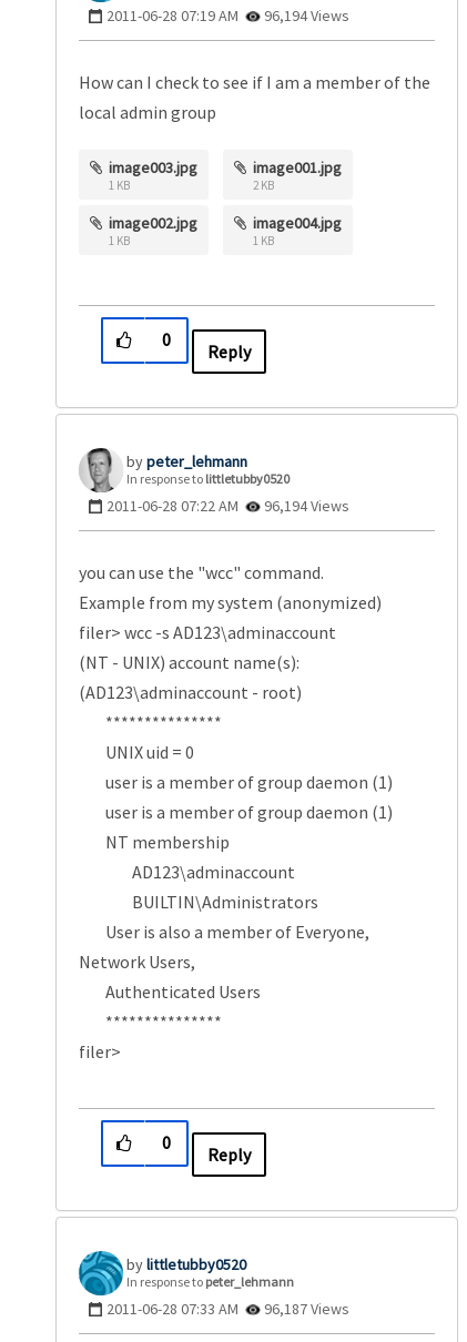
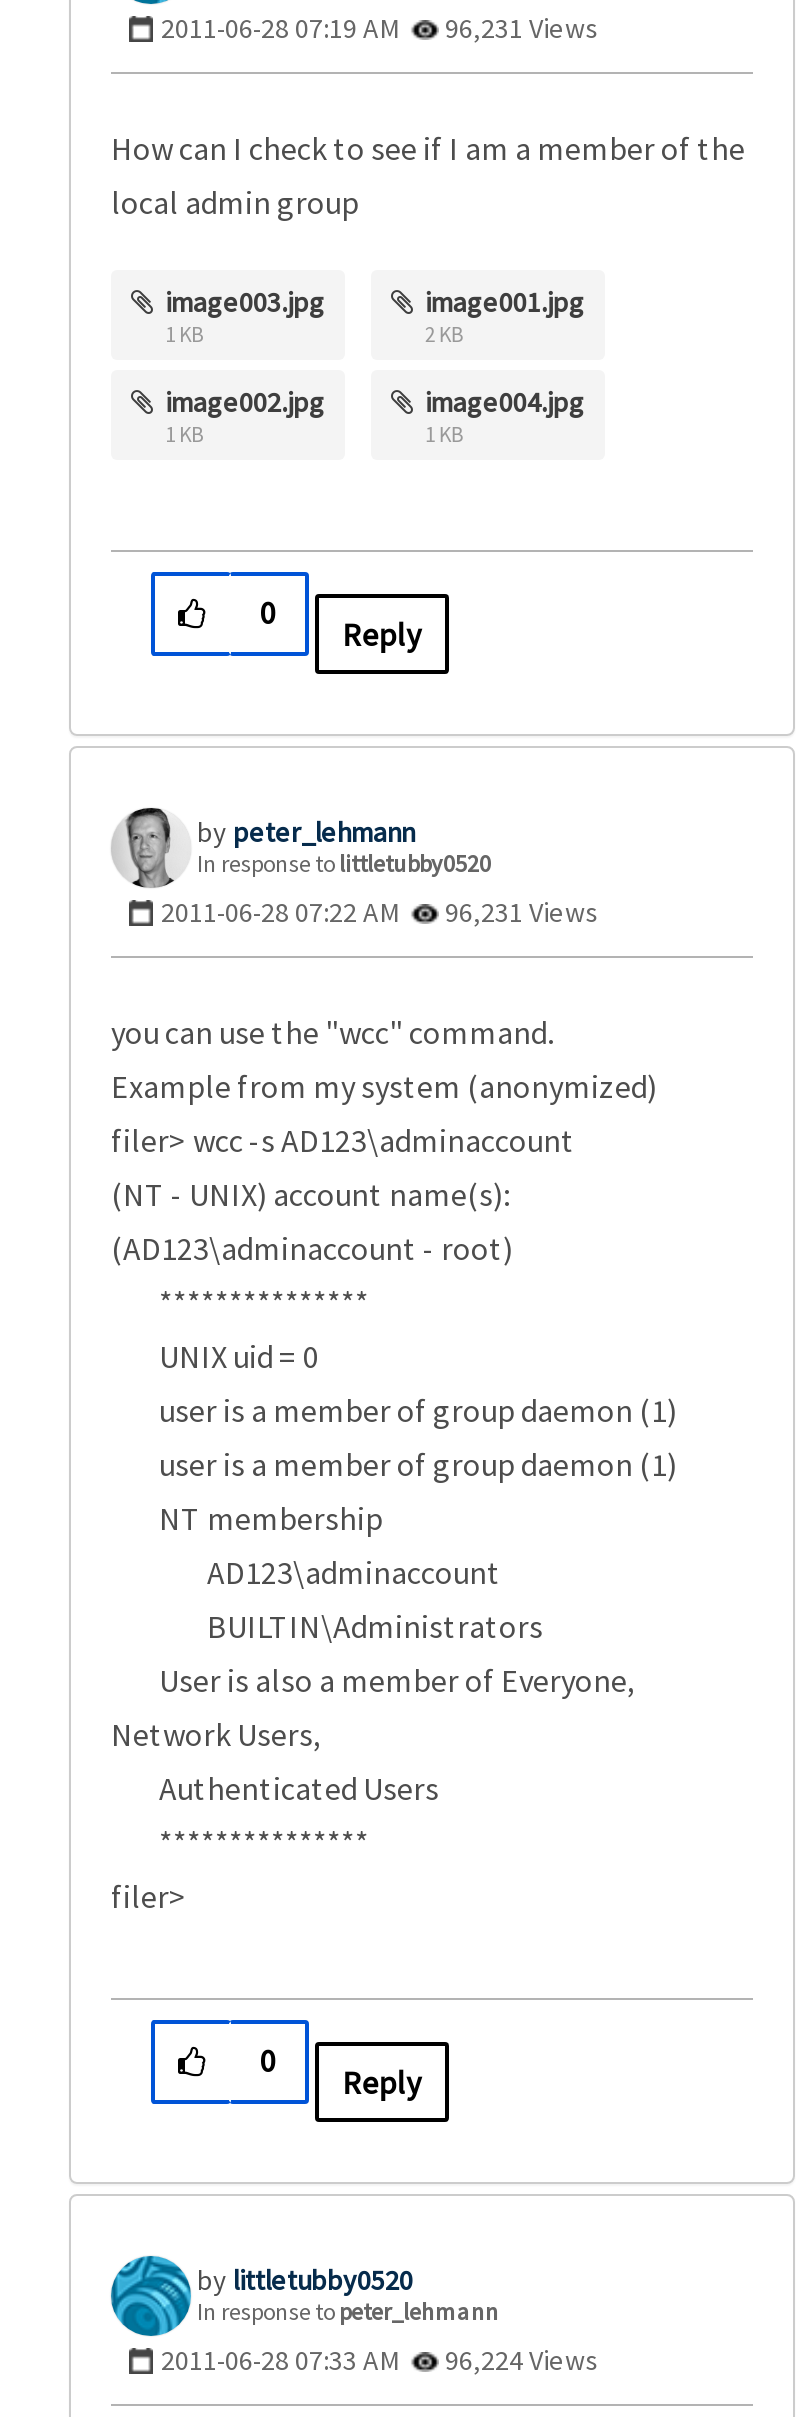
- 2011-06-28 07:19 AM 96,194 Views
+ 2011-06-28 07:19 AM 96,231 Views

- 2011-06-28 07:22 AM 96,194 Views
+ 2011-06-28 07:22 AM 96,231 Views

- 2011-06-28 07:33 AM 96,187 Views
+ 2011-06-28 07:33 AM 96,224 Views
